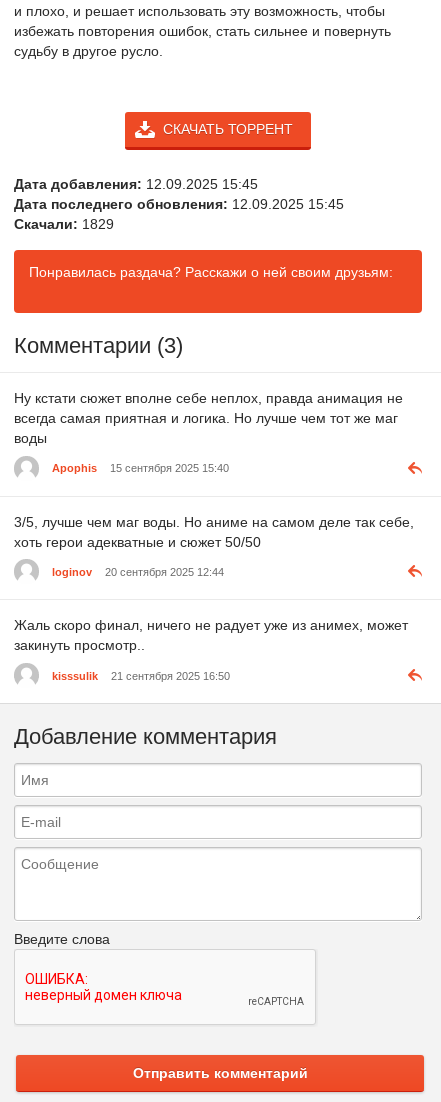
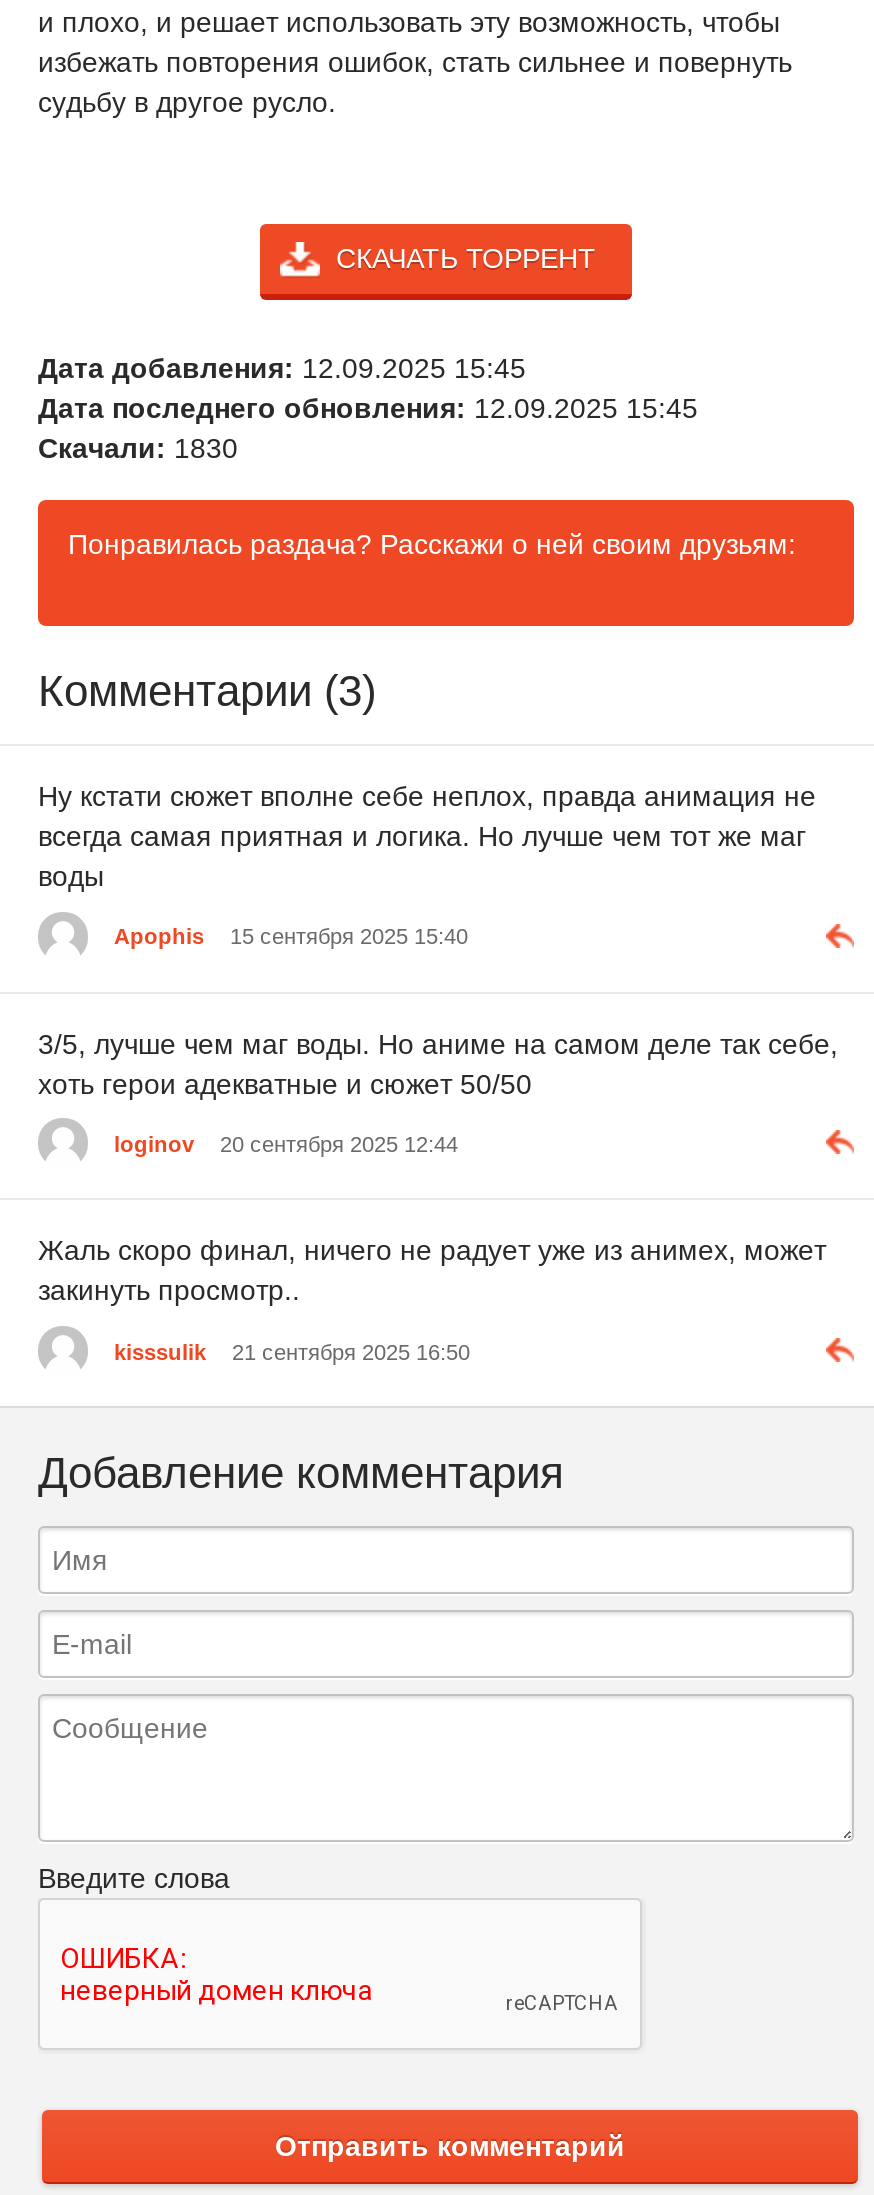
- Скачали: 1829
+ Скачали: 1830
